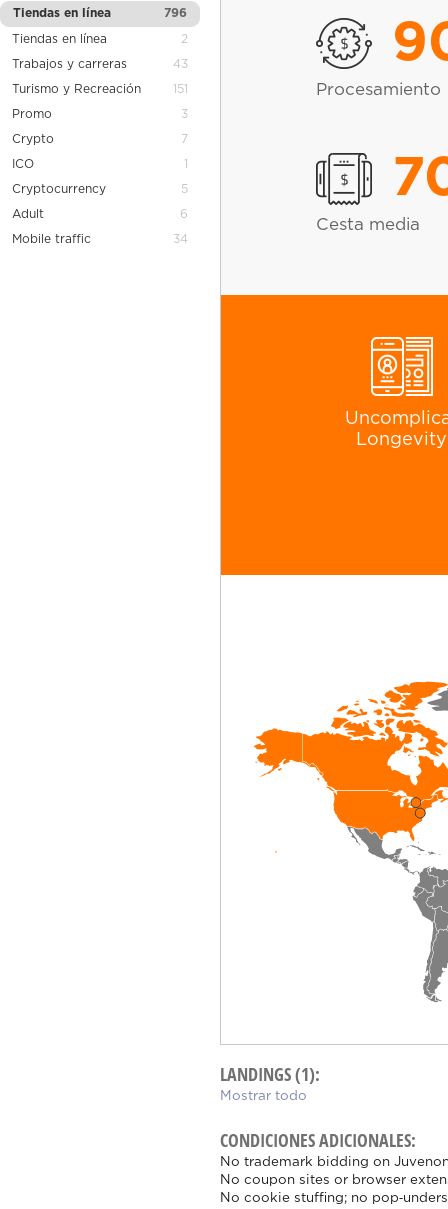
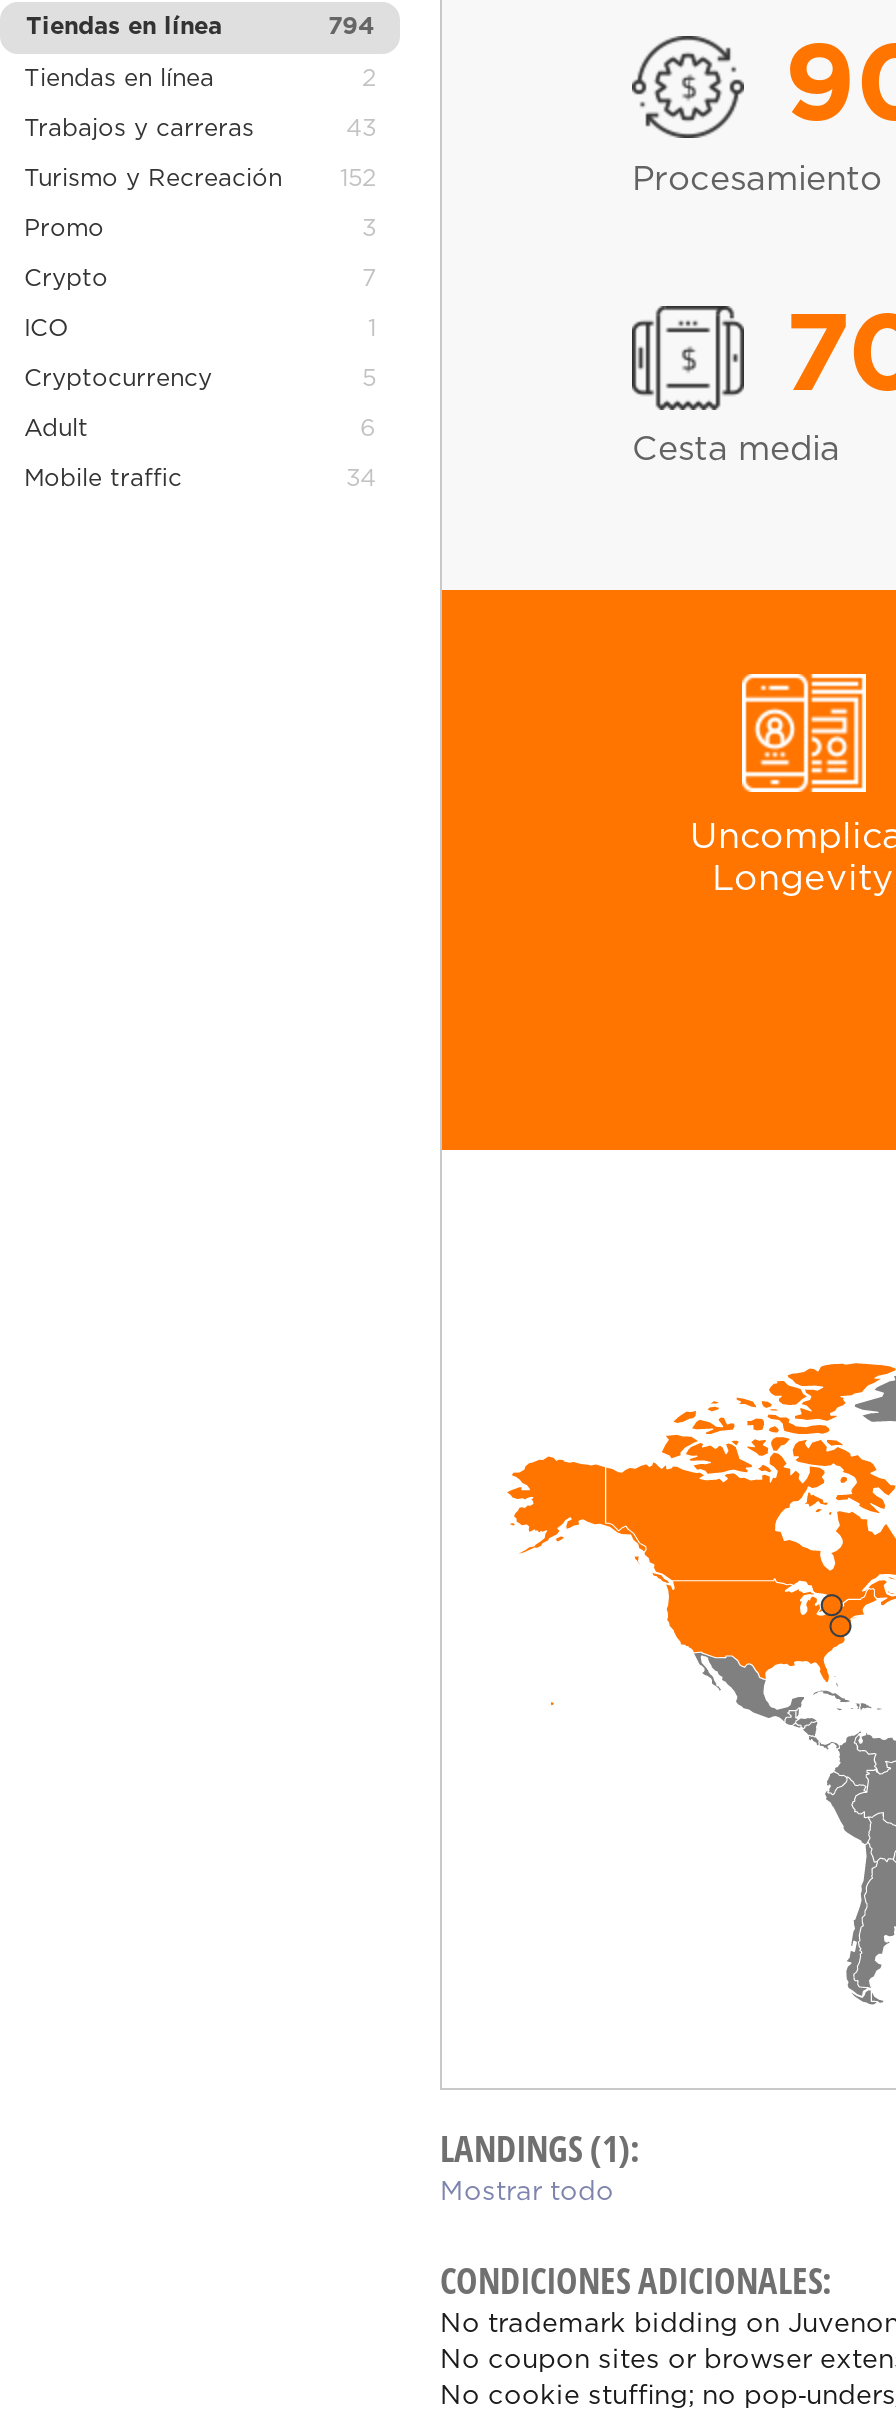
- 796
+ 794

- 151
+ 152
